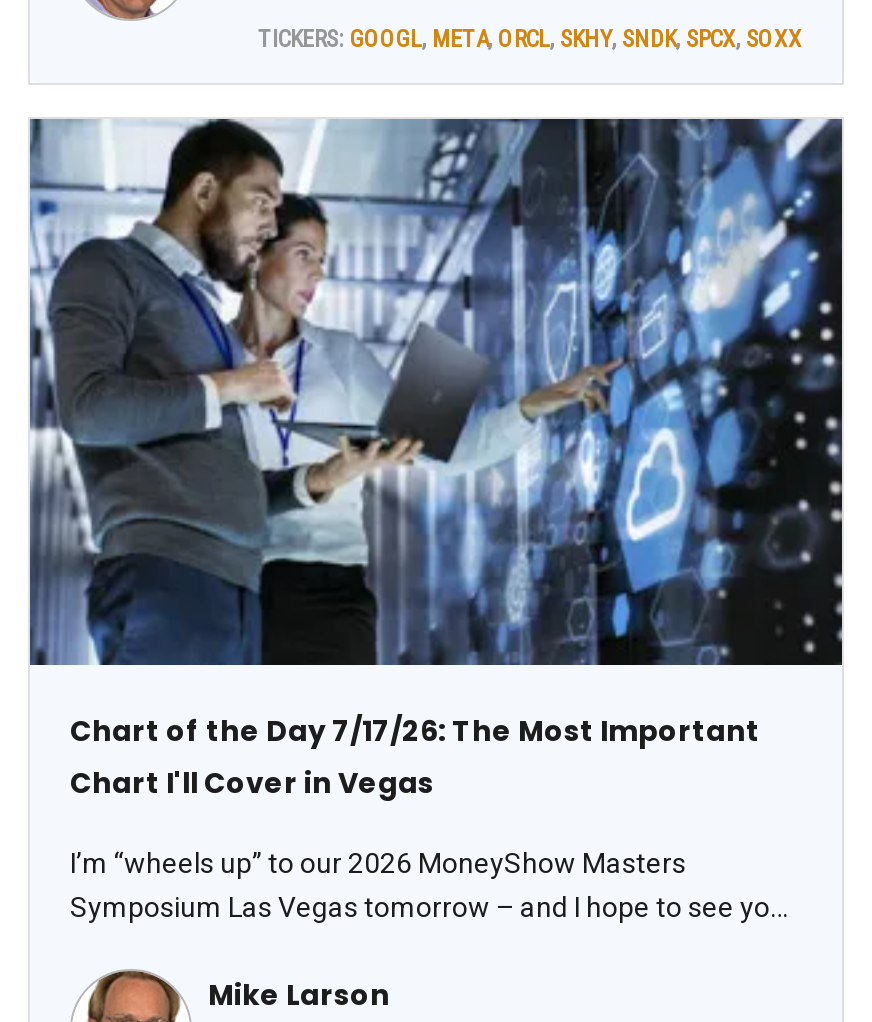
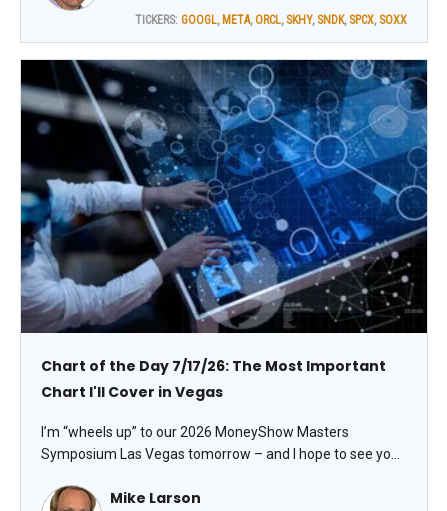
- [image]
+ [image]
